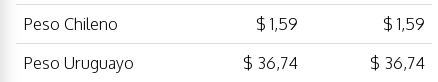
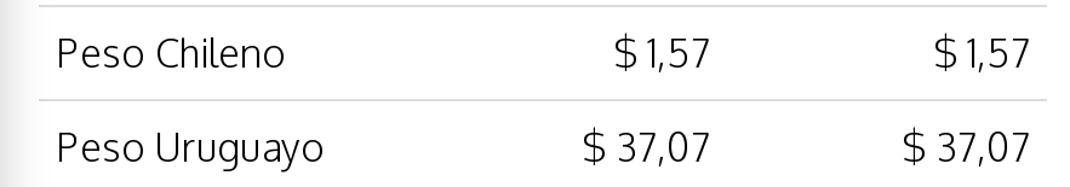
- $ 1,59
+ $ 1,57

- $ 1,59
+ $ 1,57

- $ 36,74
+ $ 37,07

- $ 36,74
+ $ 37,07
